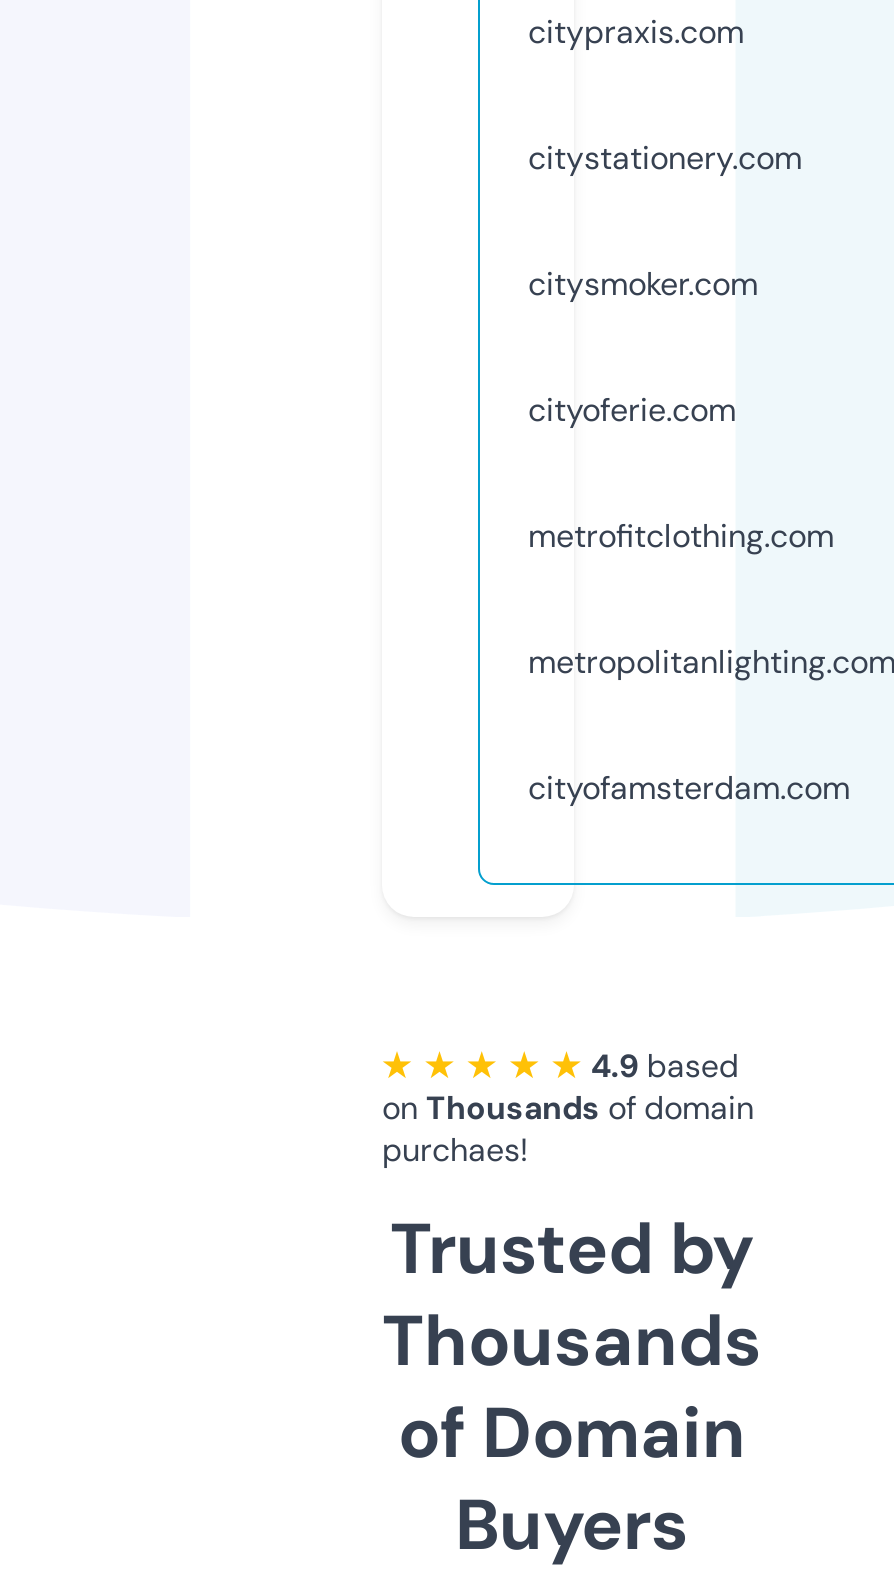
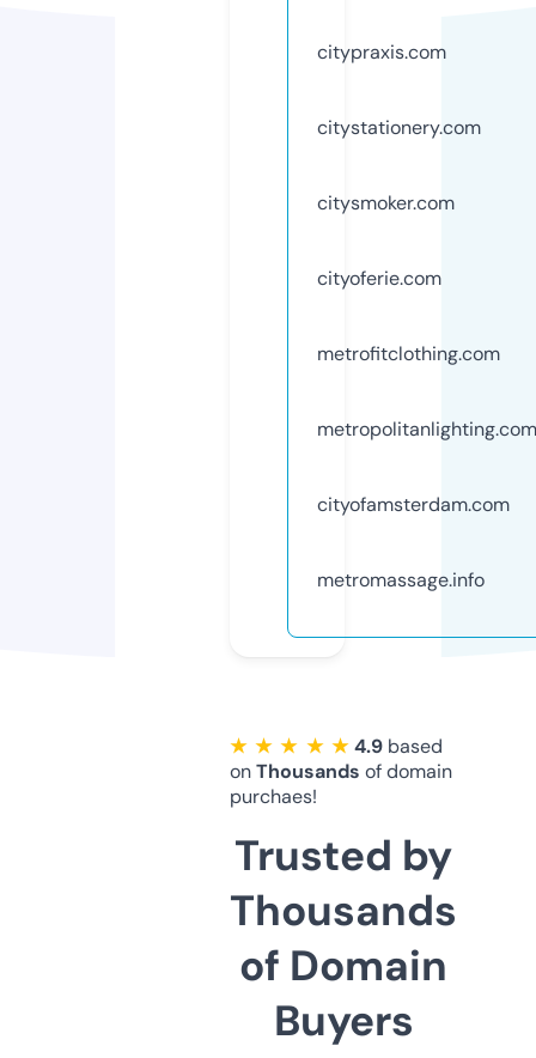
+ metromassage.info
